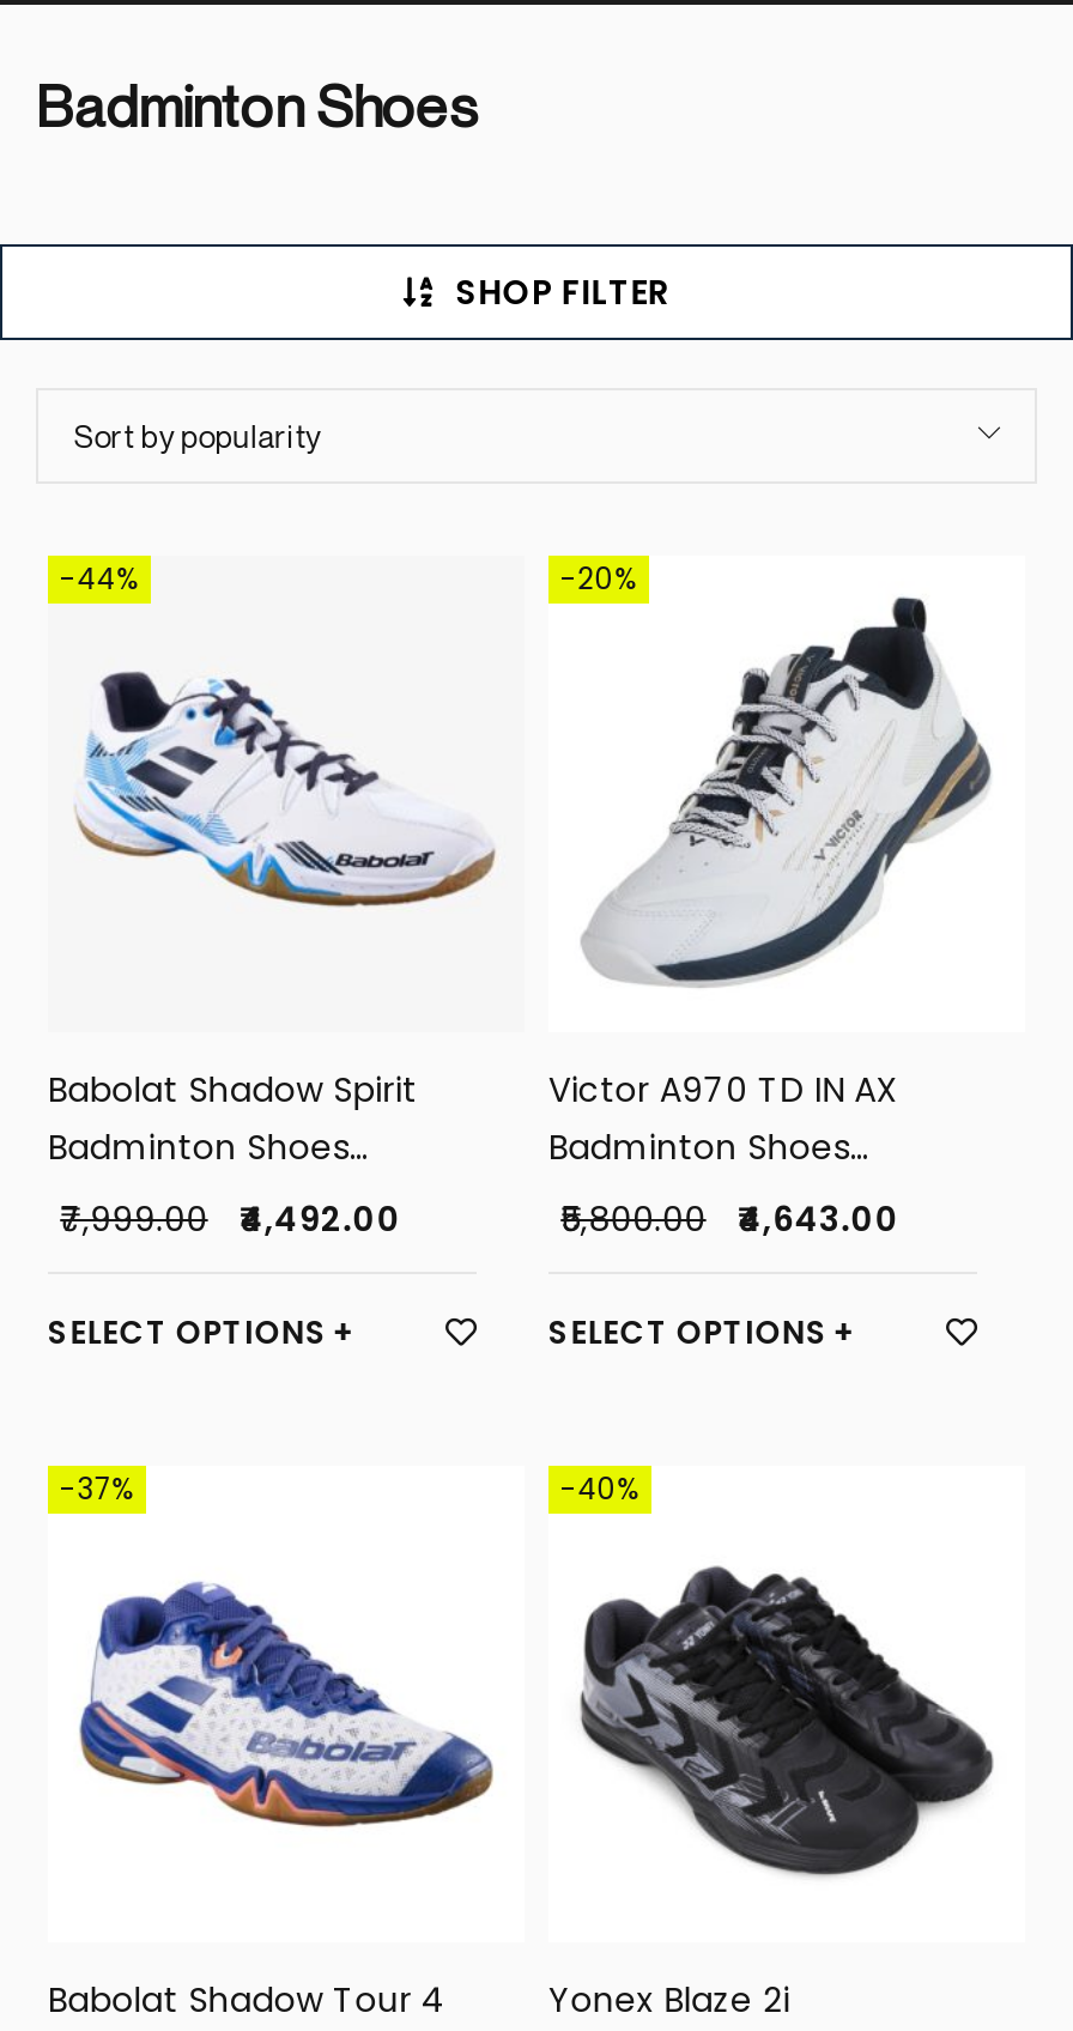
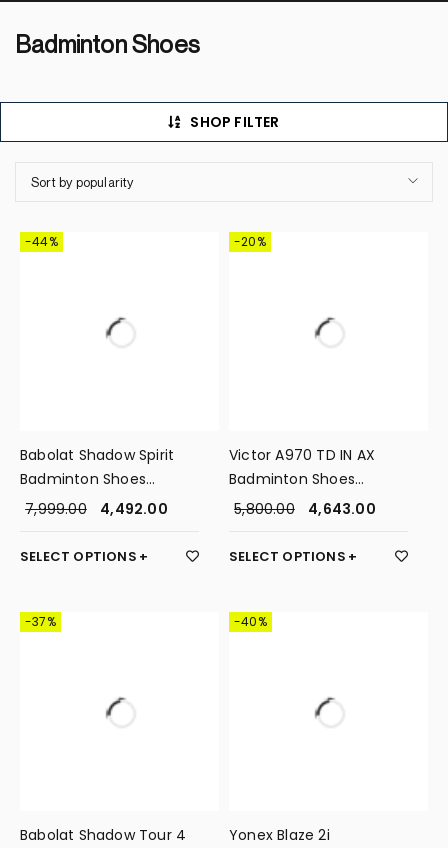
- [image]

- [image]

- [image]

- [image]
